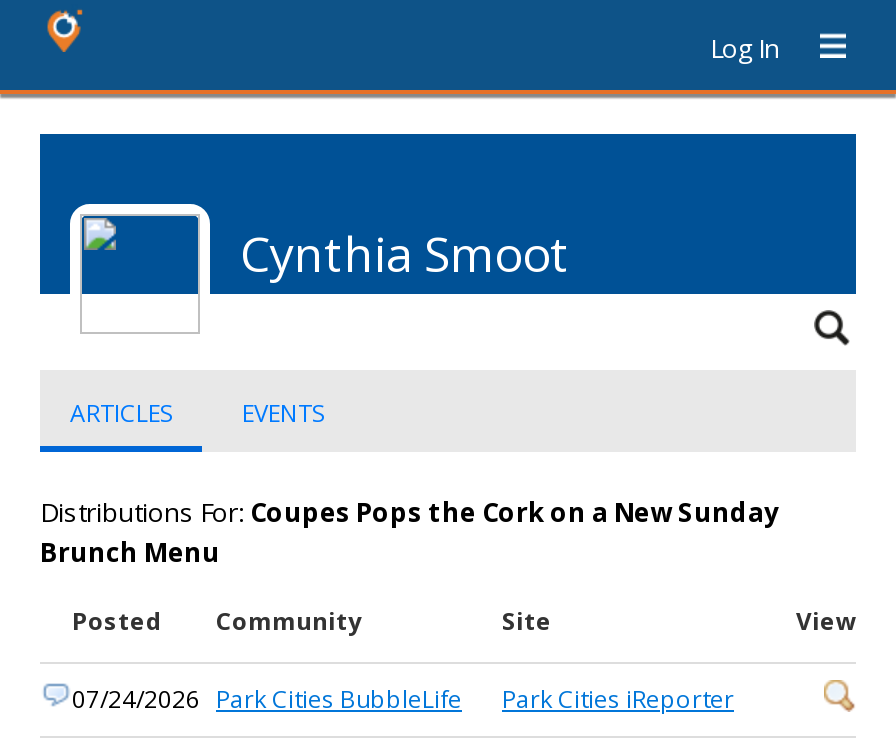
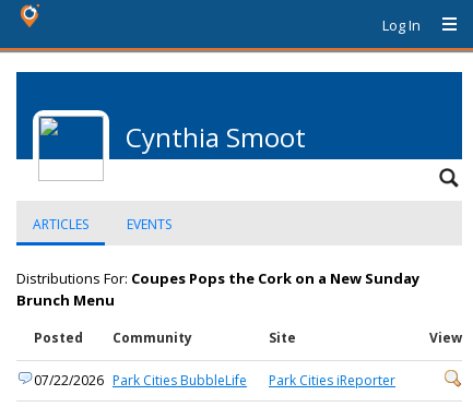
- 07/24/2026 Park Cities BubbleLife
+ 07/22/2026 Park Cities BubbleLife
